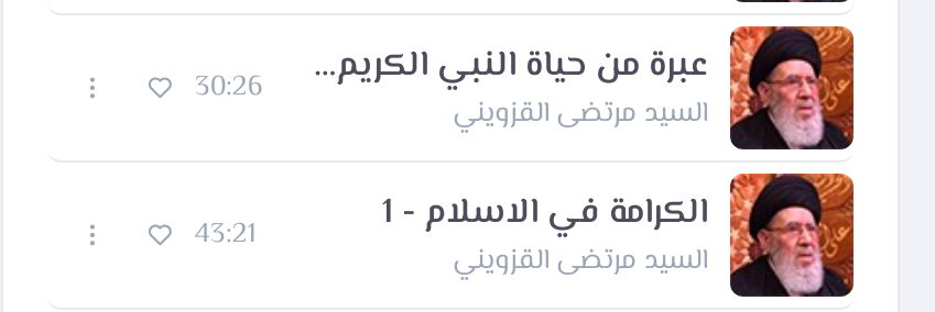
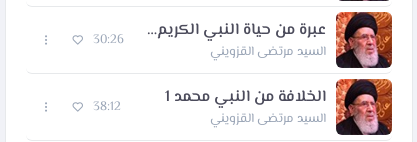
- الكرامة في الاسلام - 1
+ الخلافة من النبي محمد 1

- 43:21
+ 38:12
